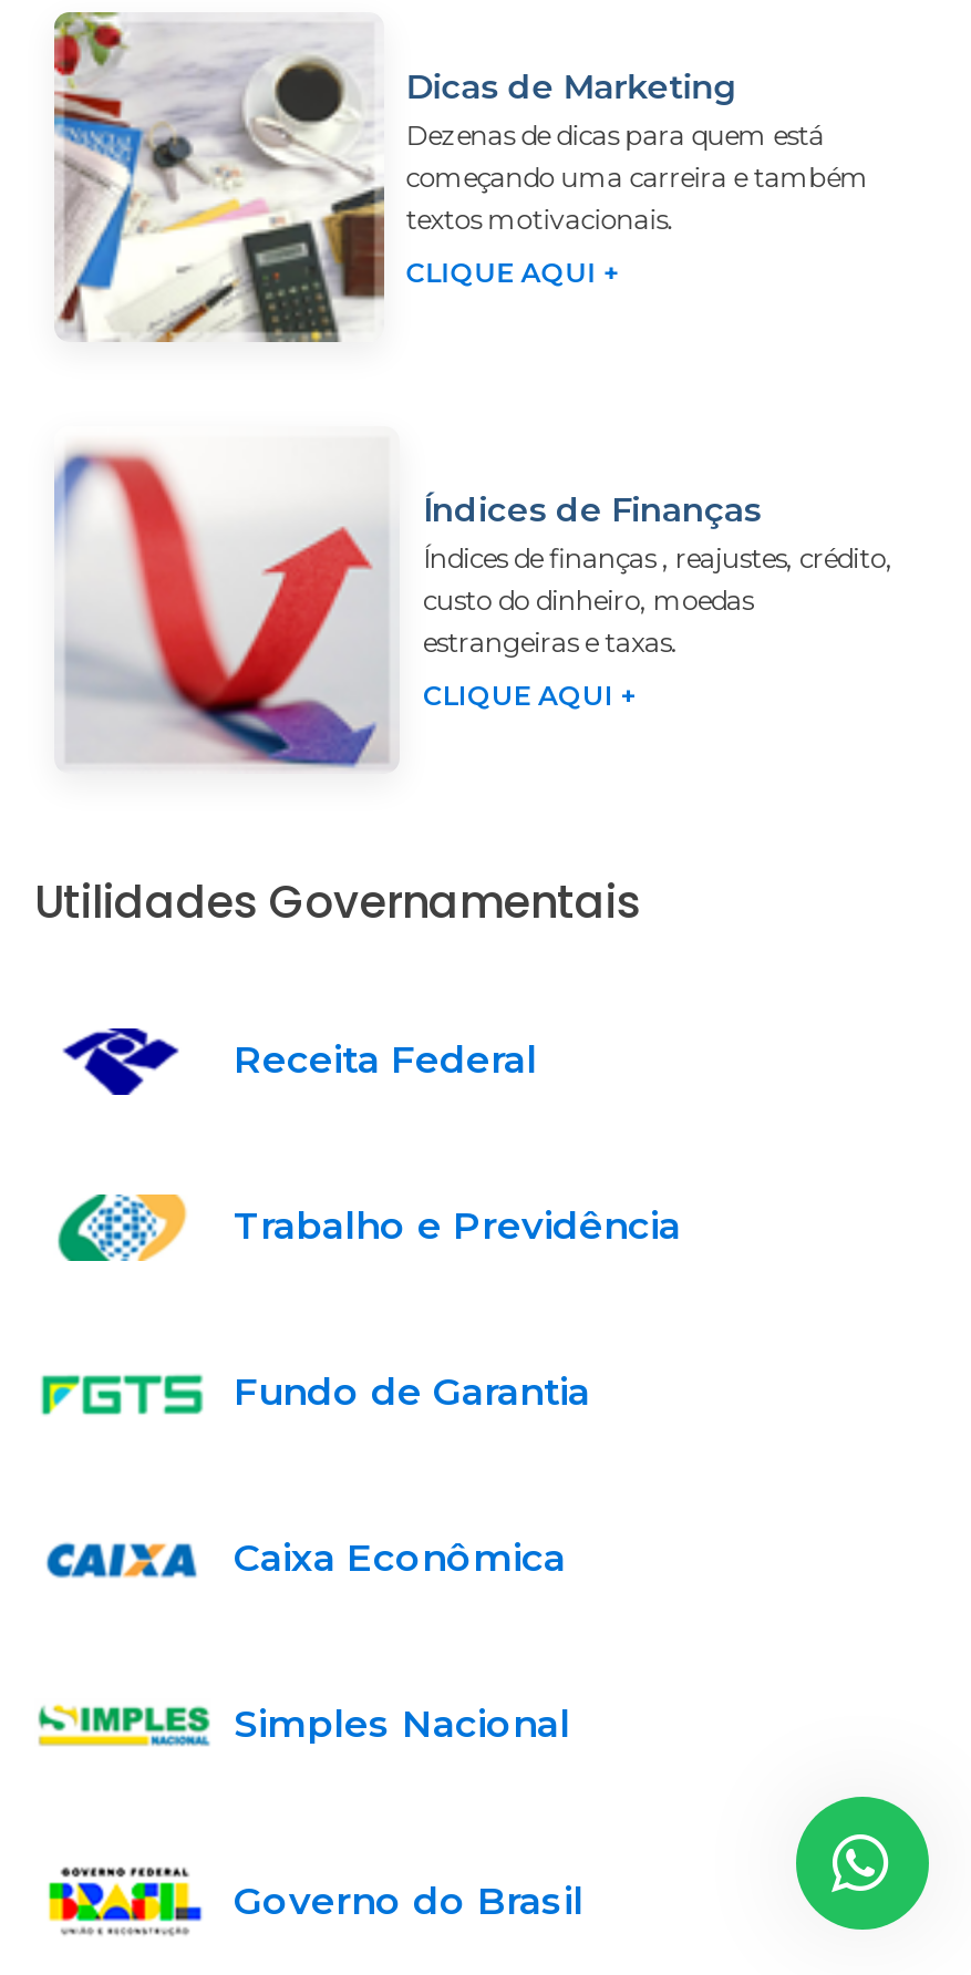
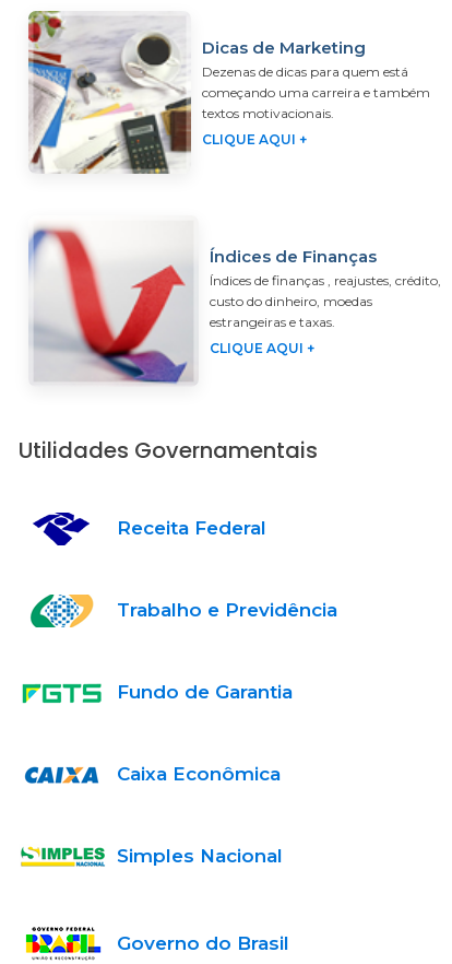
- [image]
